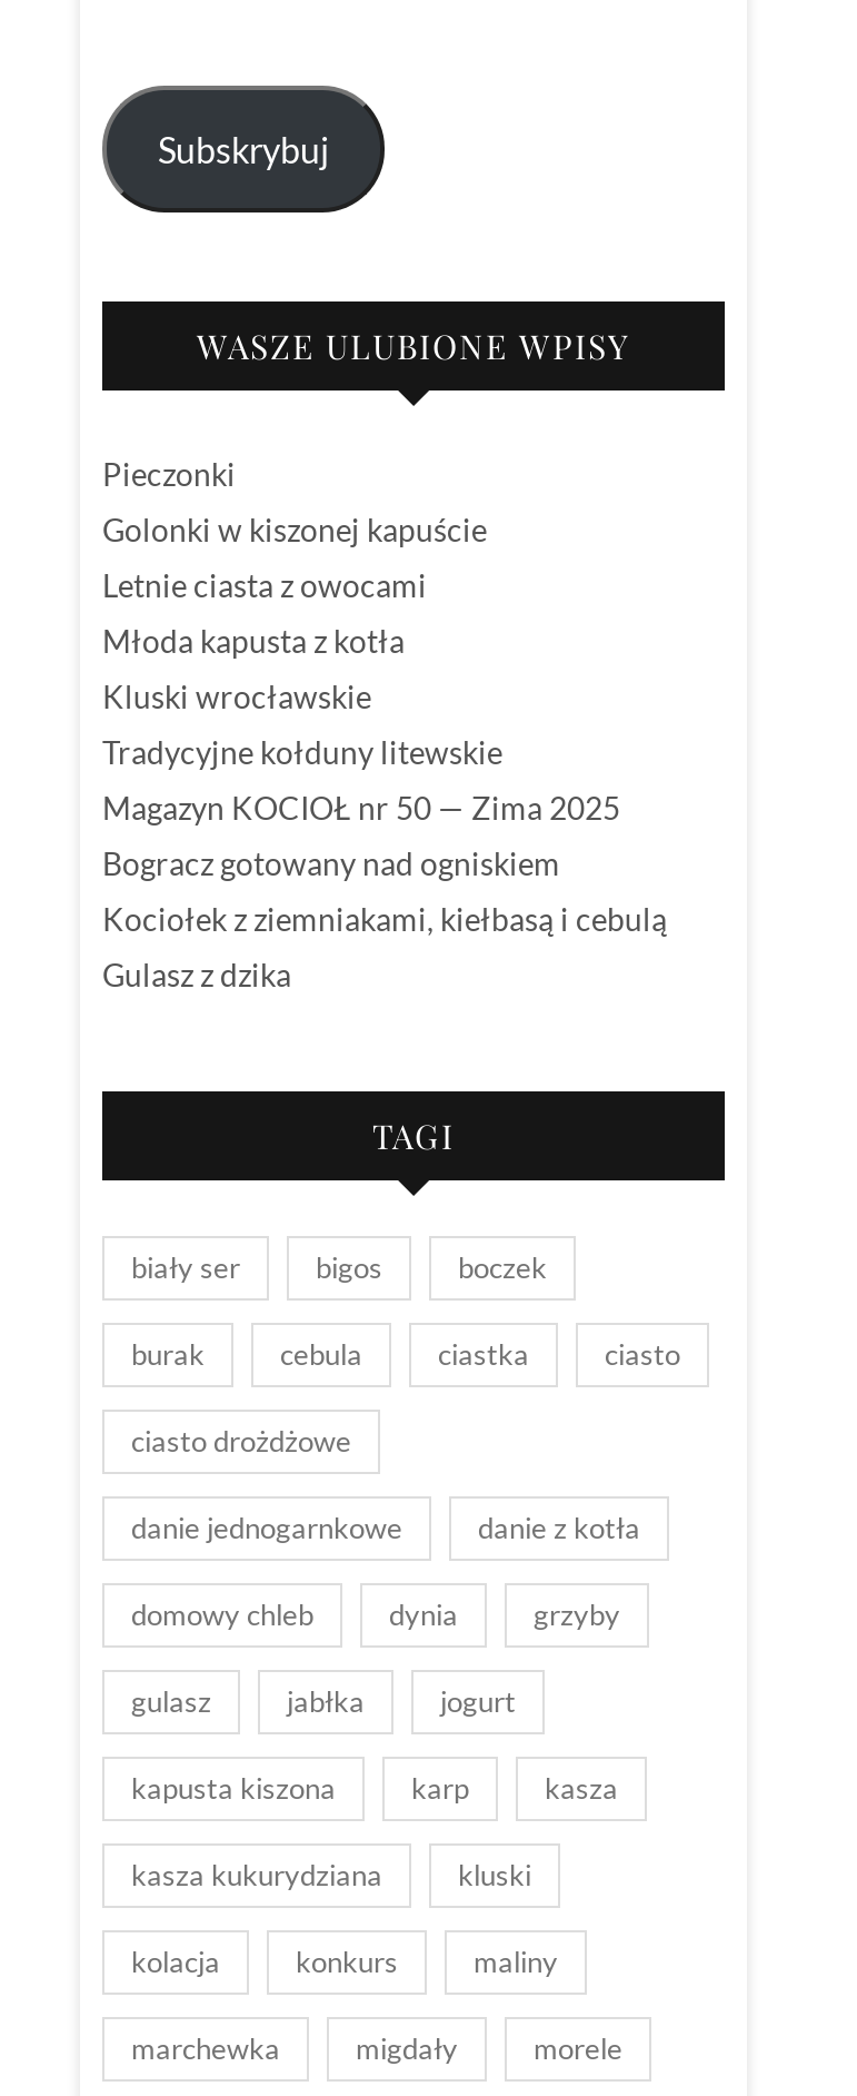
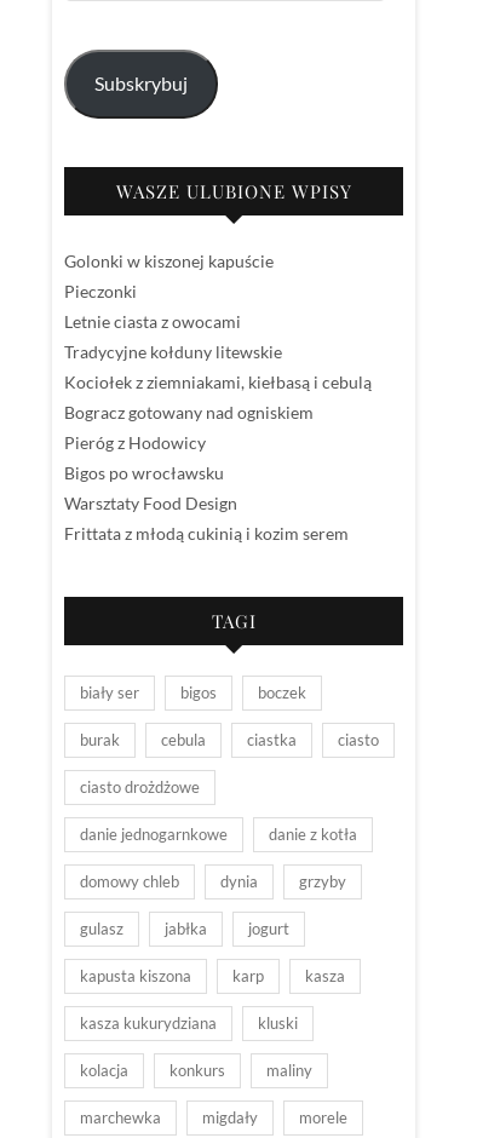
moved down: Pieczonki

moved up: Golonki w kiszonej kapuście

- Młoda kapusta z kotła
- Kluski wrocławskie

moved up: Tradycyjne kołduny litewskie

- Magazyn KOCIOŁ nr 50 — Zima 2025

moved down: Bogracz gotowany nad ogniskiem

moved up: Kociołek z ziemniakami, kiełbasą i cebulą

- Gulasz z dzika
+ Pieróg z Hodowicy
+ Bigos po wrocławsku
+ Warsztaty Food Design
+ Frittata z młodą cukinią i kozim serem
